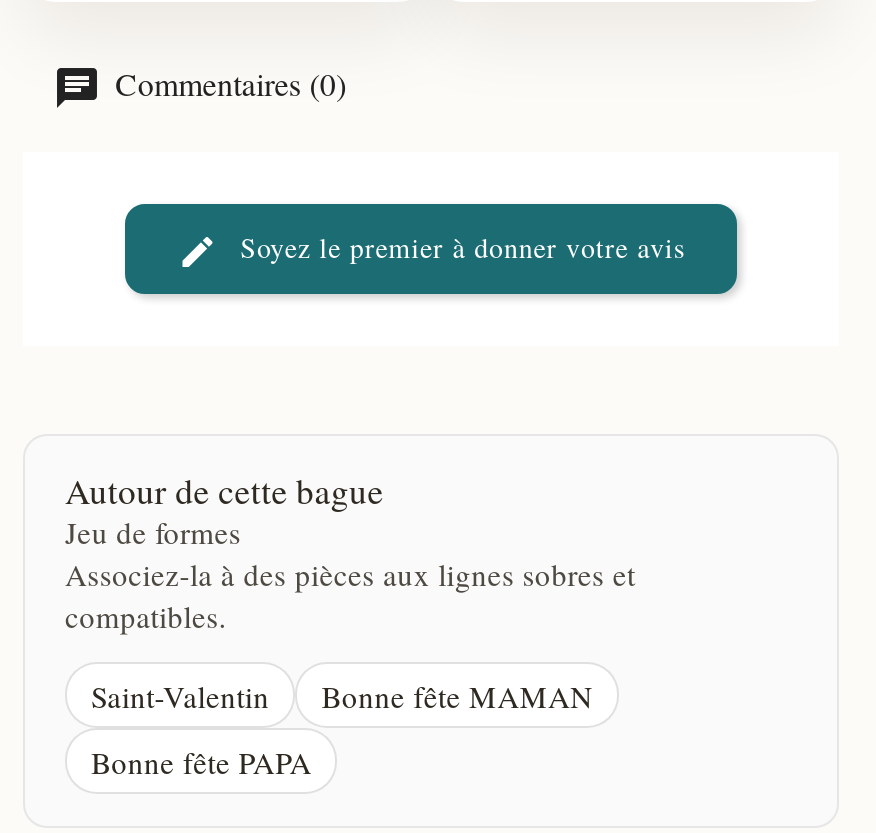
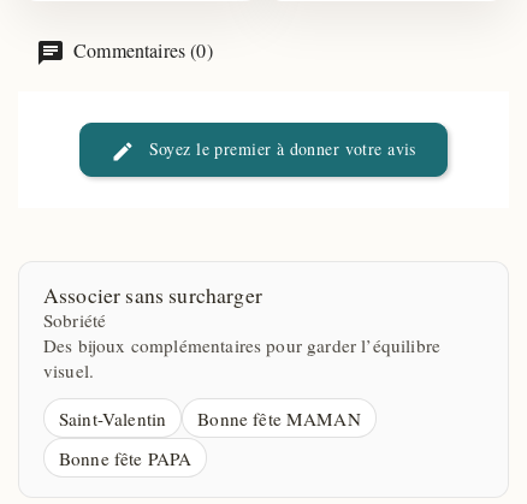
- Autour de cette bague
- Jeu de formes
- Associez-la à des pièces aux lignes sobres et
- compatibles.
+ Associer sans surcharger
+ Sobriété
+ Des bijoux complémentaires pour garder l’équilibre
+ visuel.
